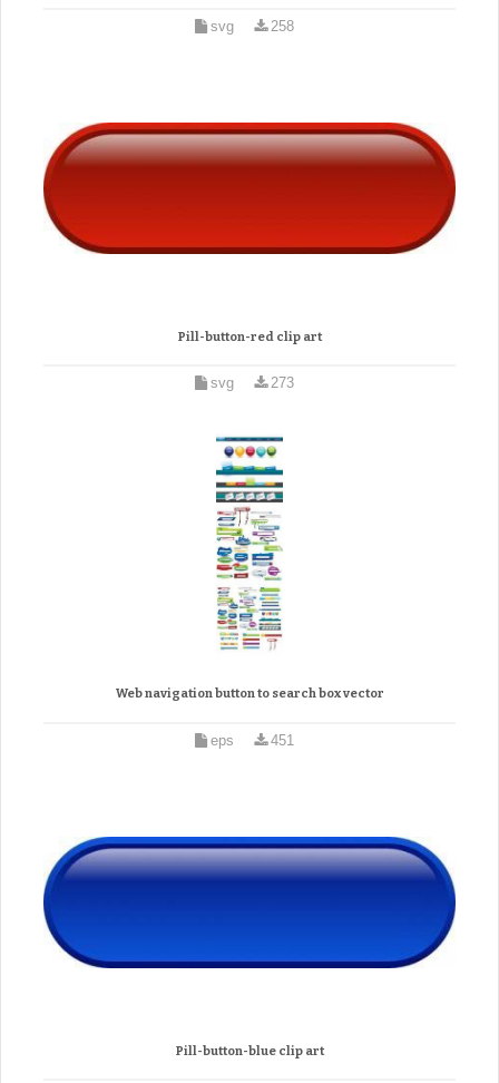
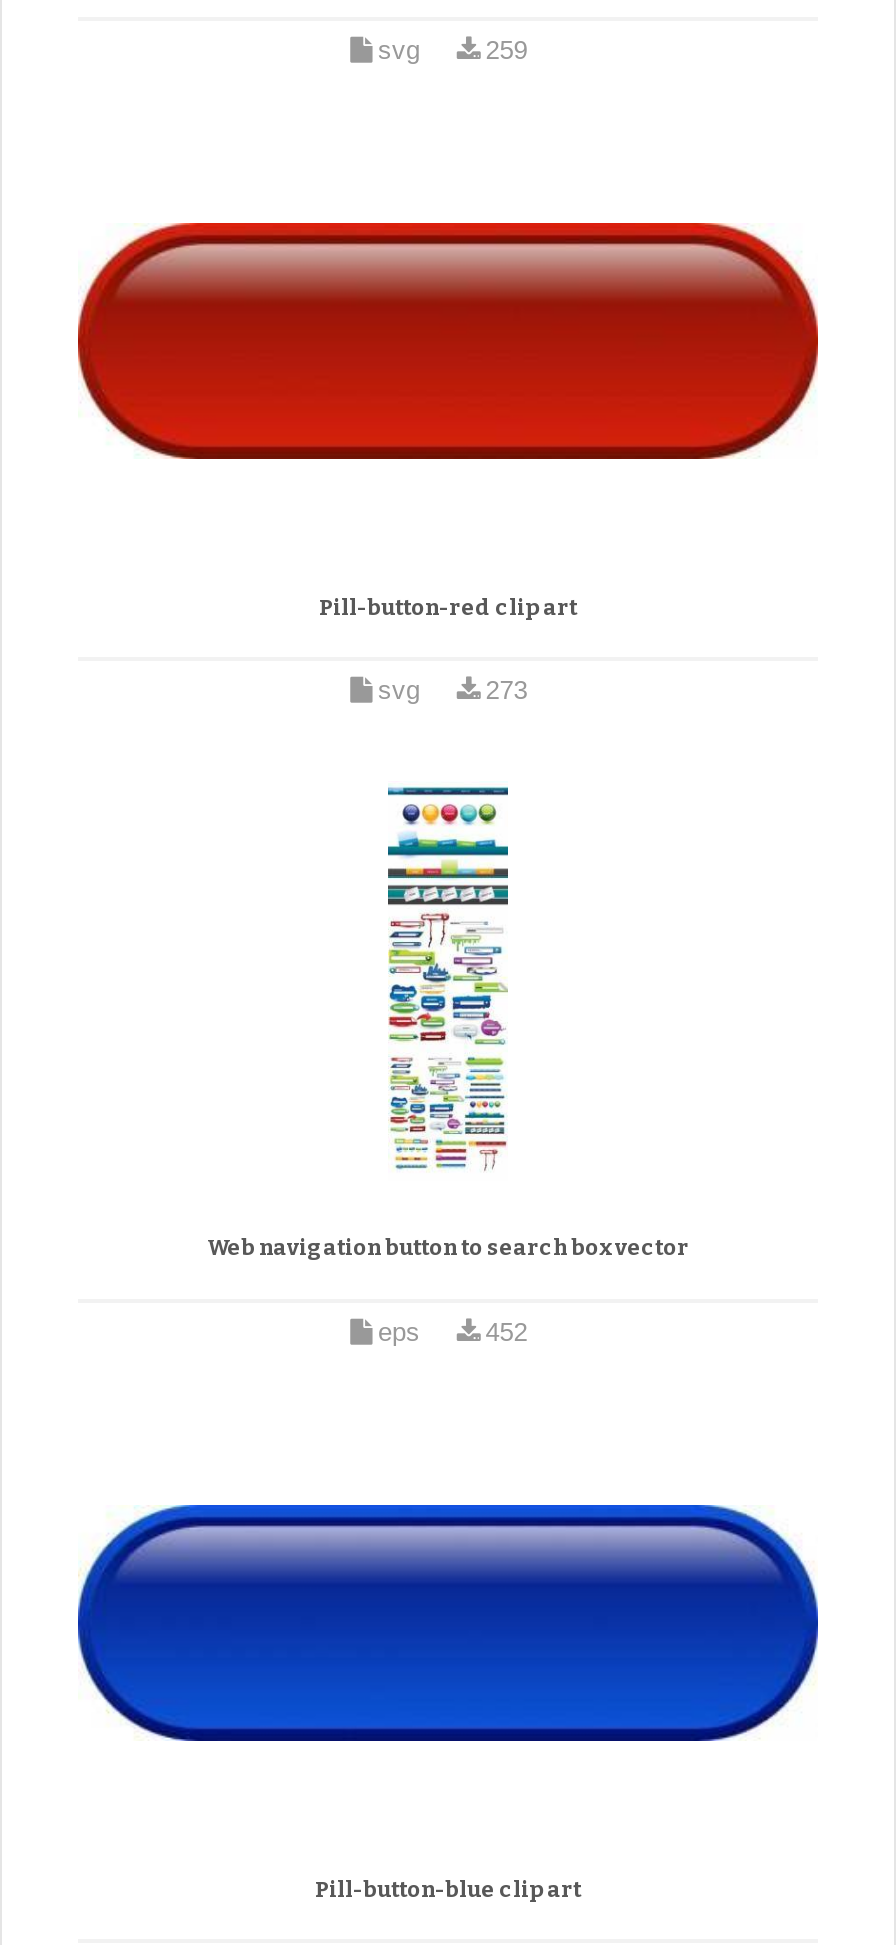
- 258
+ 259

- 451
+ 452
